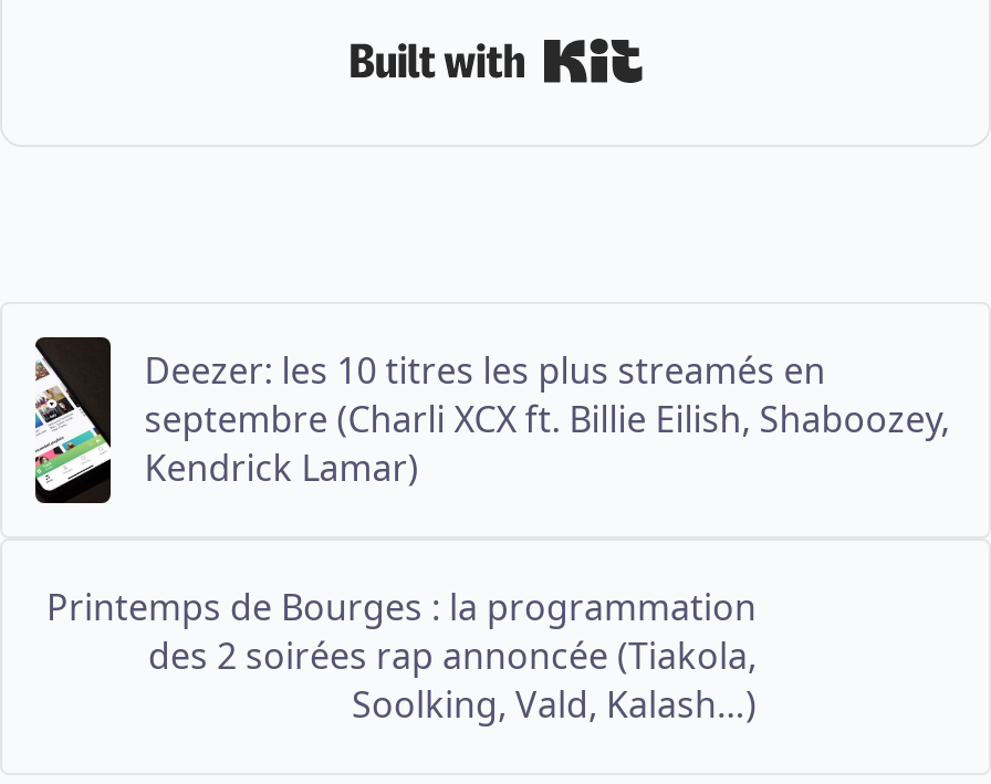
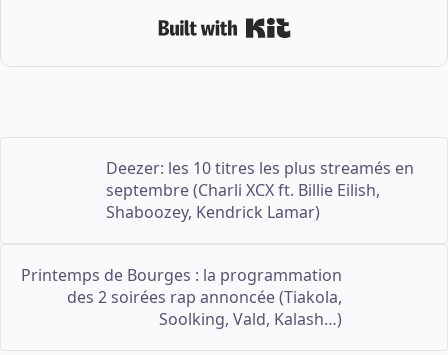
- [image]
